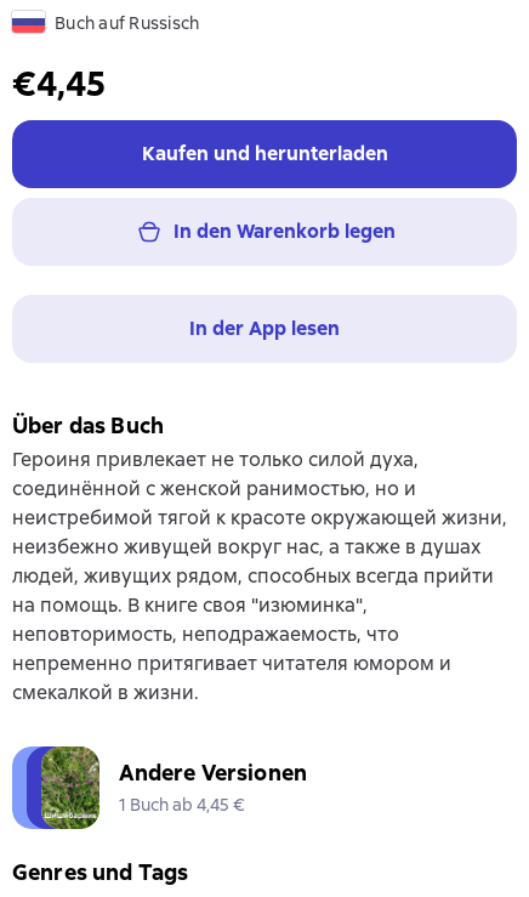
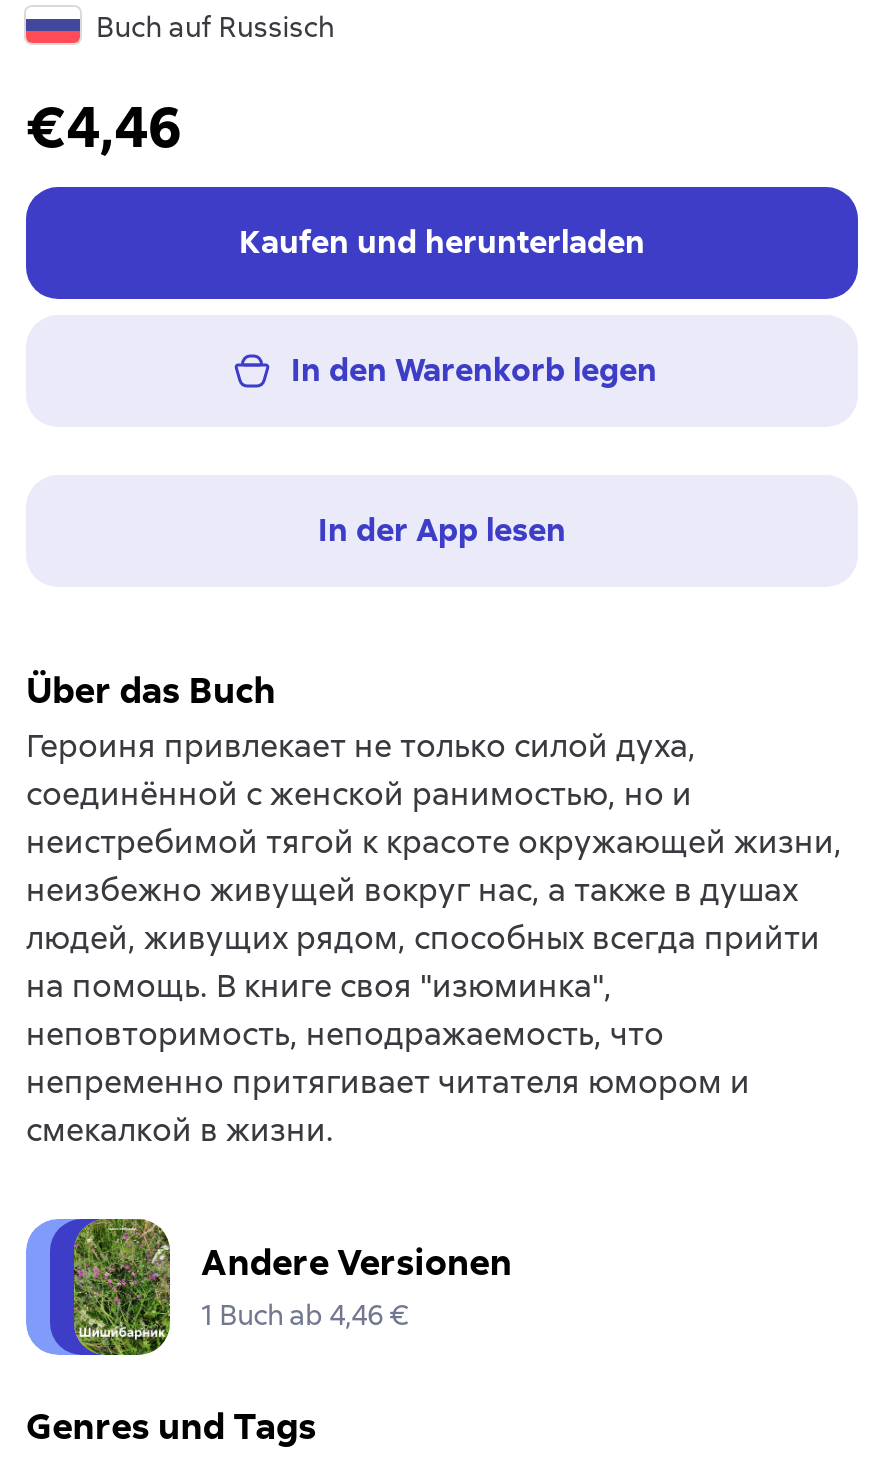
- €4,45
+ €4,46

- 1 Buch ab 4,45 €
+ 1 Buch ab 4,46 €
